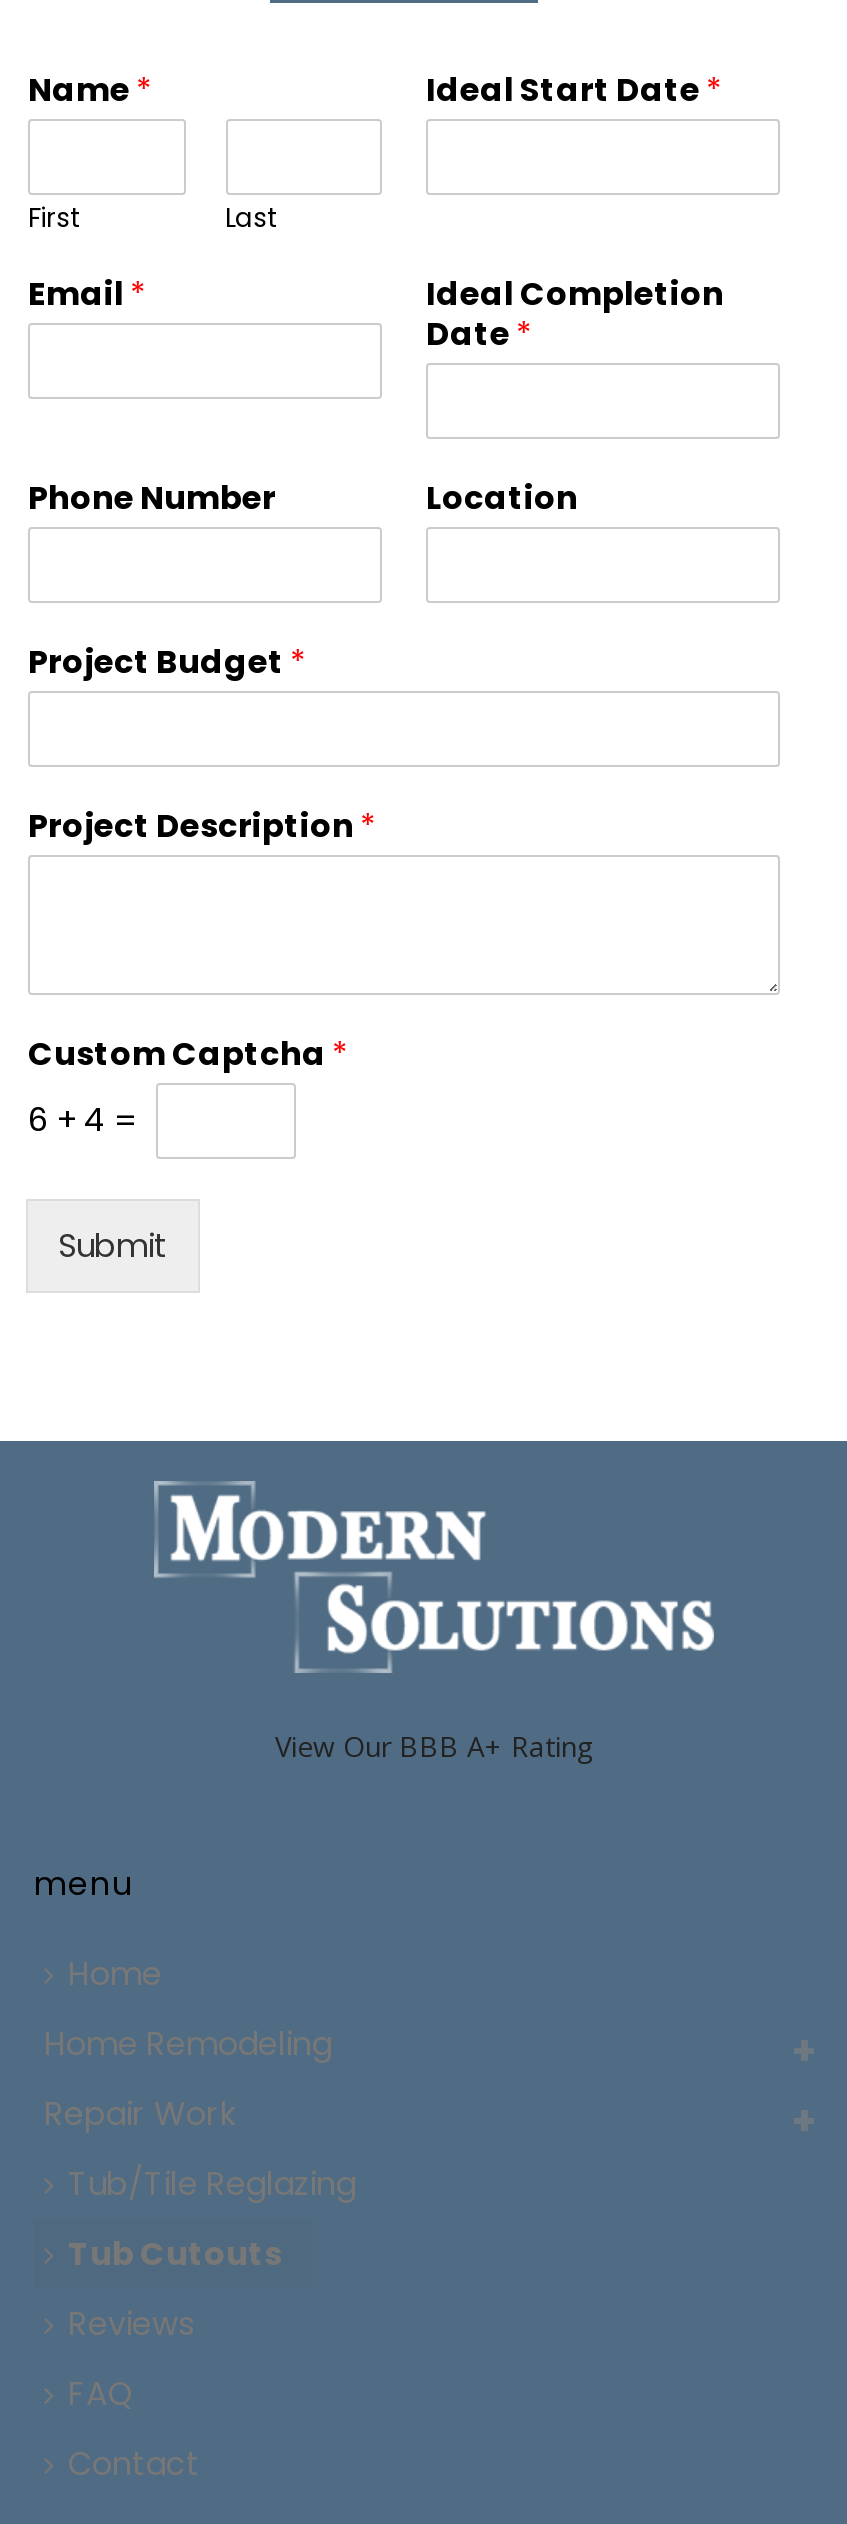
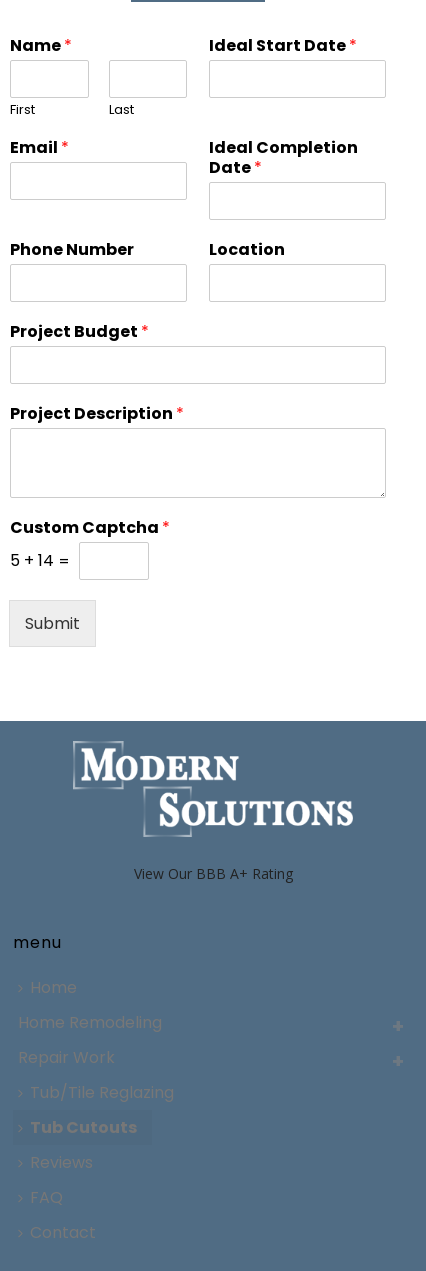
- 6 + 4 =
+ 5 + 14 =
